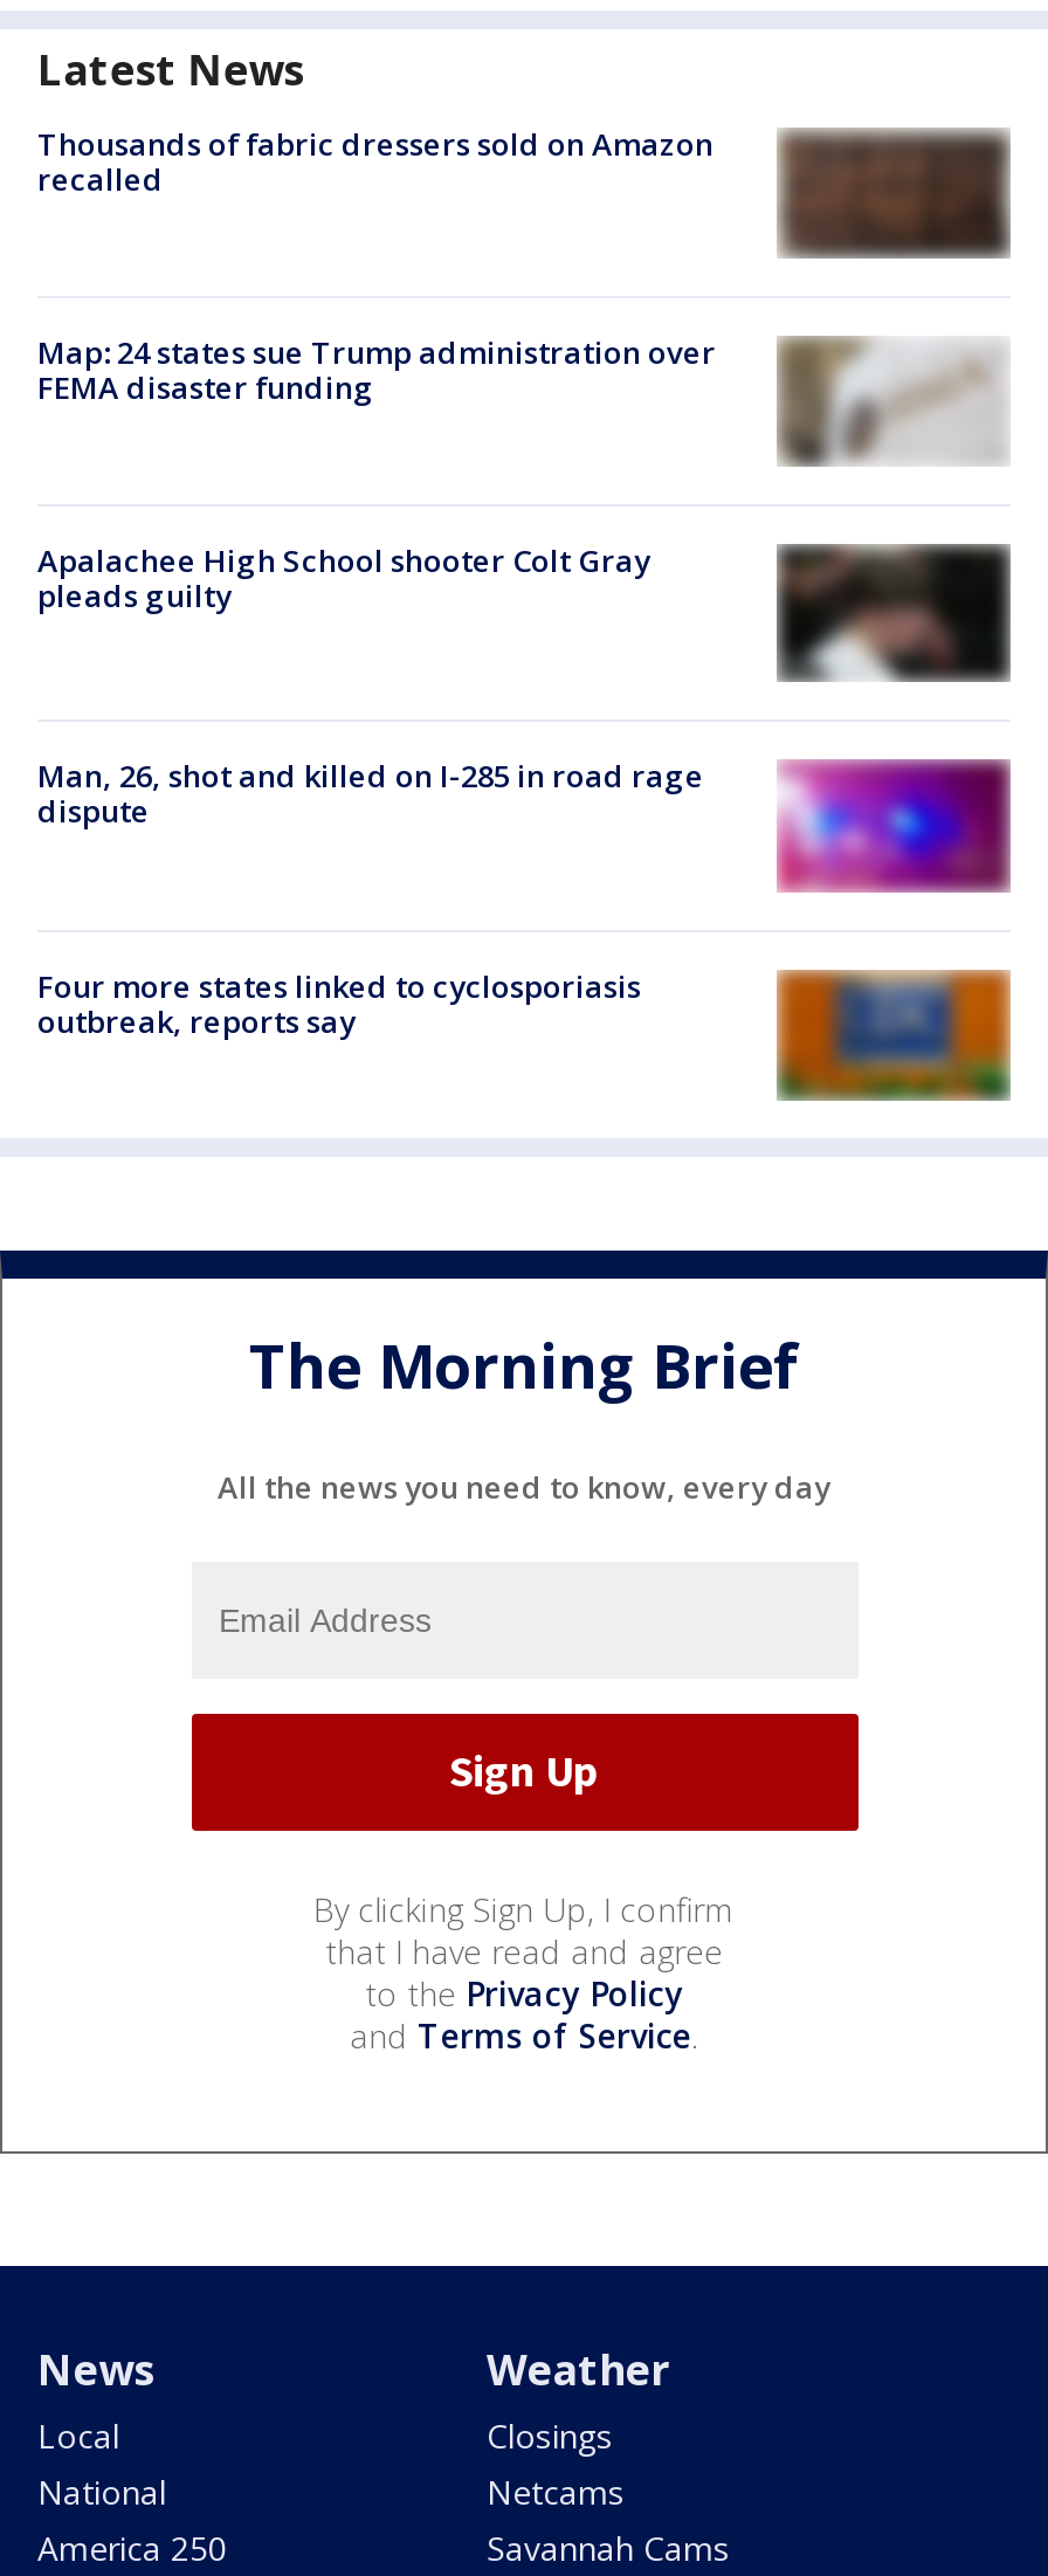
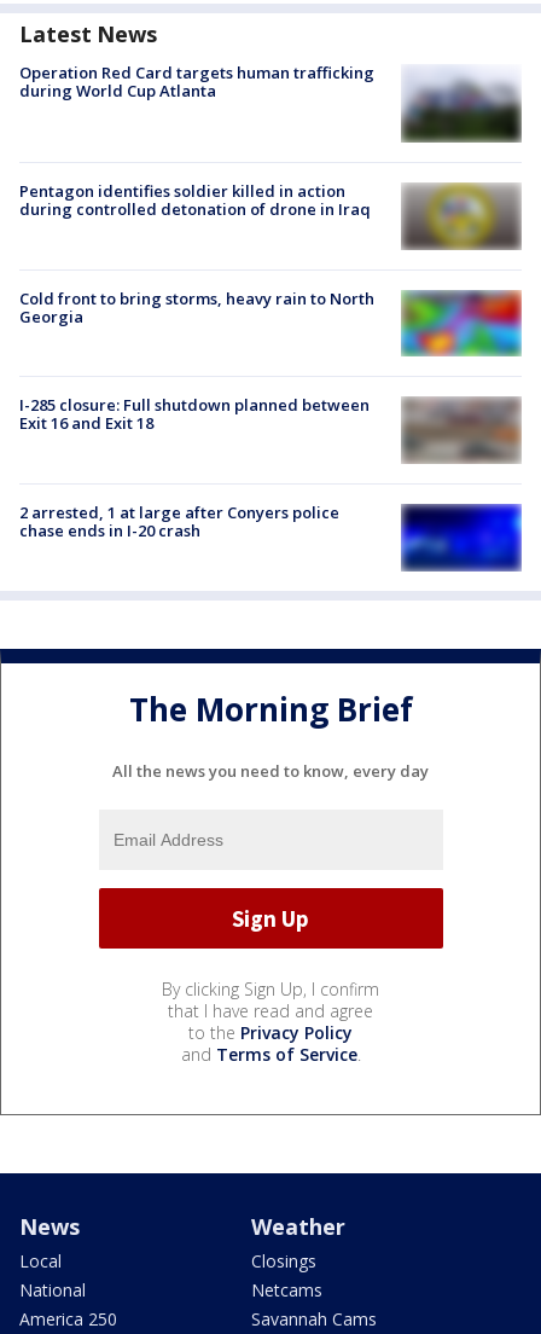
- [image]
- Thousands of fabric dressers sold on Amazon
- recalled
+ [image]
+ Operation Red Card targets human trafficking
+ during World Cup Atlanta

- [image]
- Map: 24 states sue Trump administration over
- FEMA disaster funding
+ [image]
+ Pentagon identifies soldier killed in action
+ during controlled detonation of drone in Iraq

- Apalachee High School shooter Colt Gray
- pleads guilty
+ Cold front to bring storms, heavy rain to North
+ Georgia

- [image]
+ [image]

- [image]
- Man, 26, shot and killed on I-285 in road rage
- dispute
+ [image]
+ I-285 closure: Full shutdown planned between
+ Exit 16 and Exit 18

- Four more states linked to cyclosporiasis
- outbreak, reports say
+ 2 arrested, 1 at large after Conyers police
+ chase ends in I-20 crash

- [image]
+ [image]
